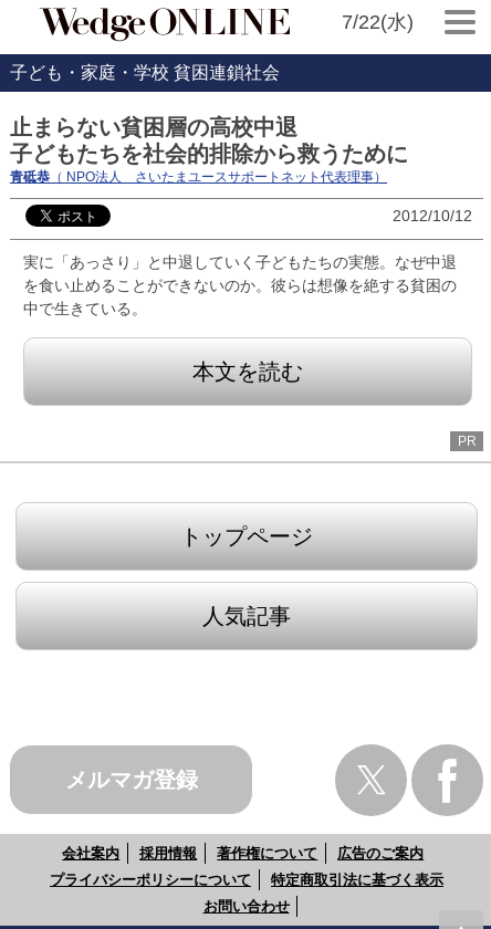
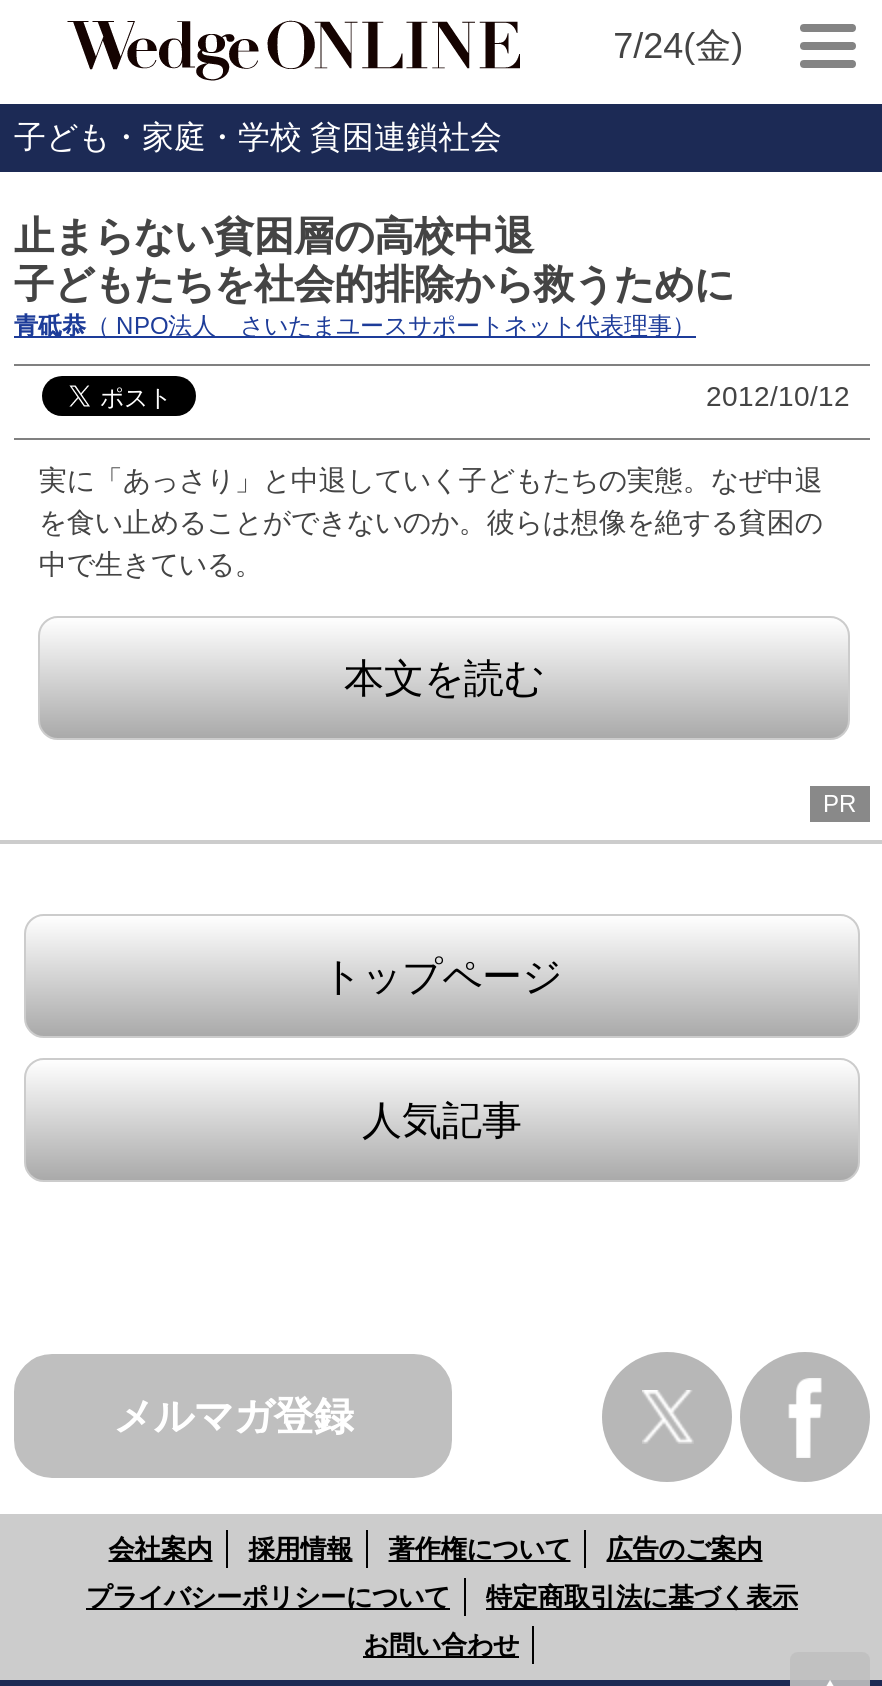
- 7/22(水)
+ 7/24(金)
